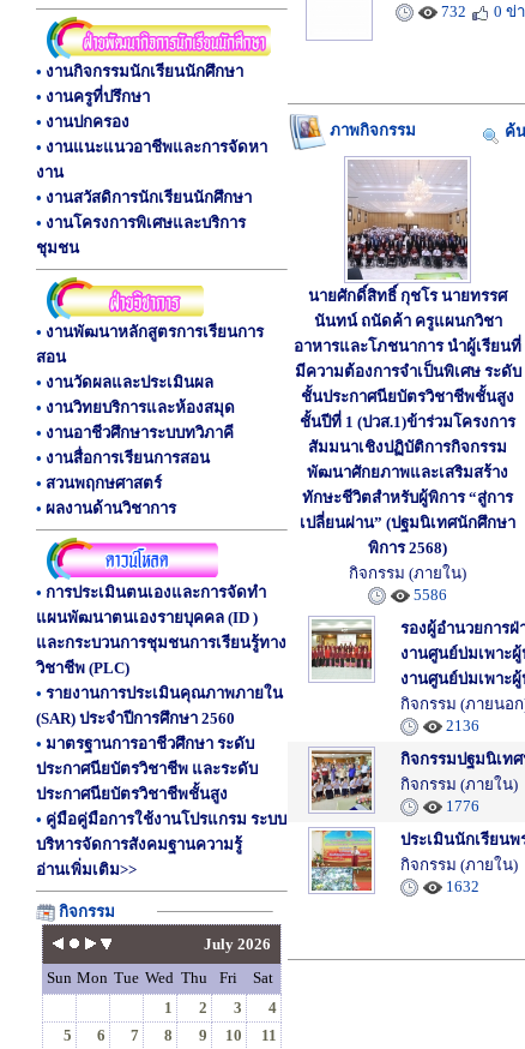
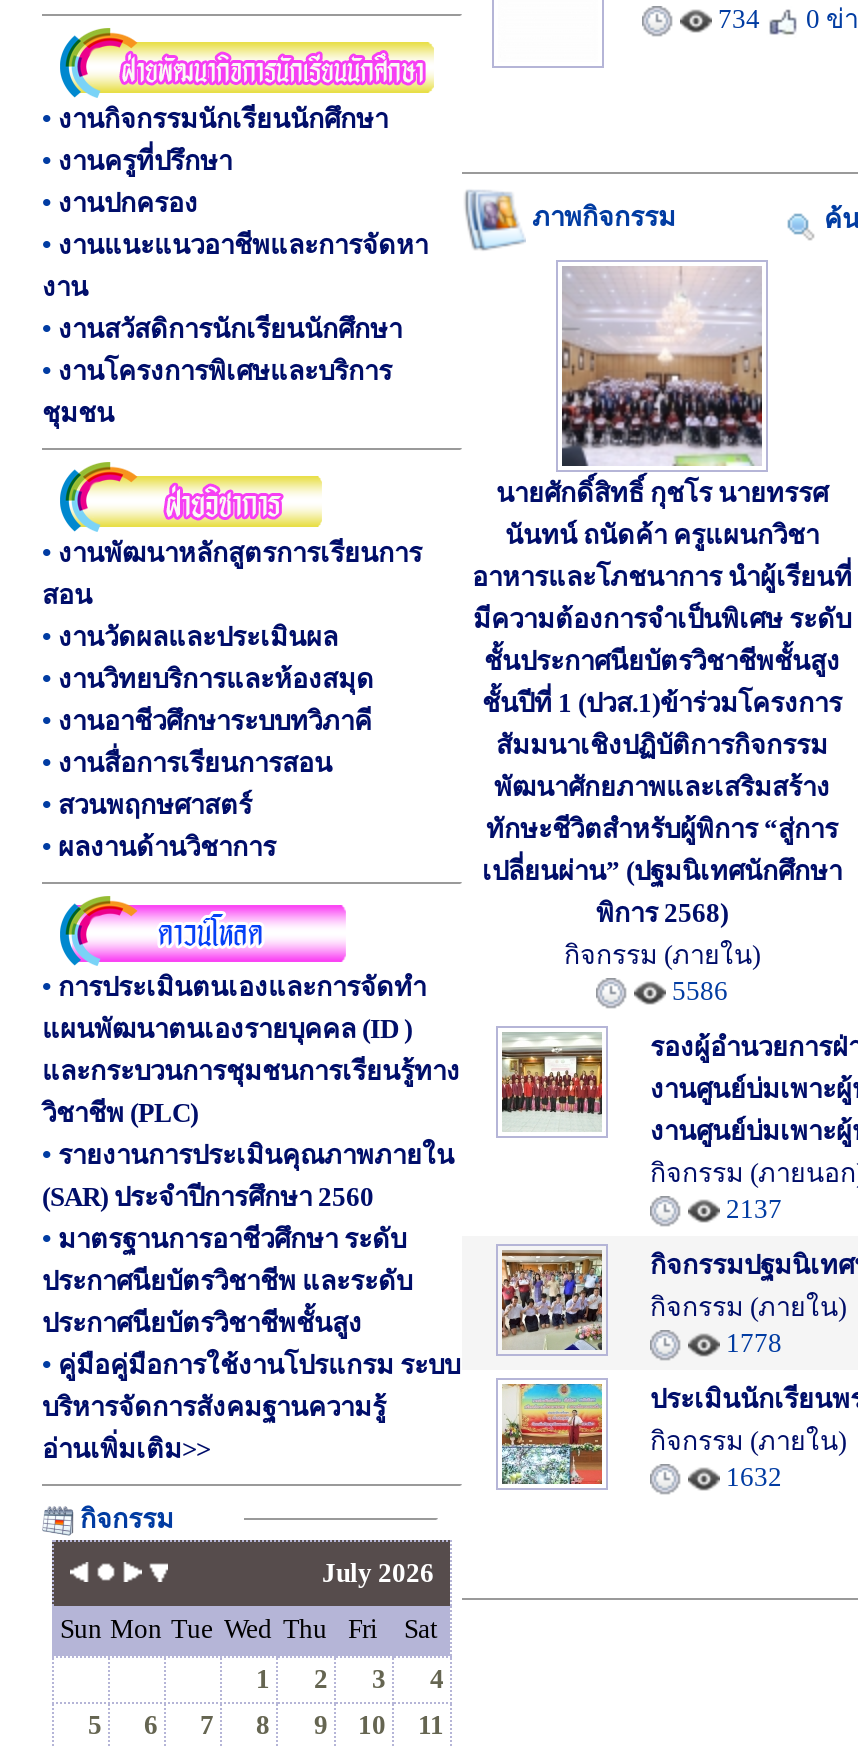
- 732
+ 734

- 2136
+ 2137

- 1776
+ 1778
